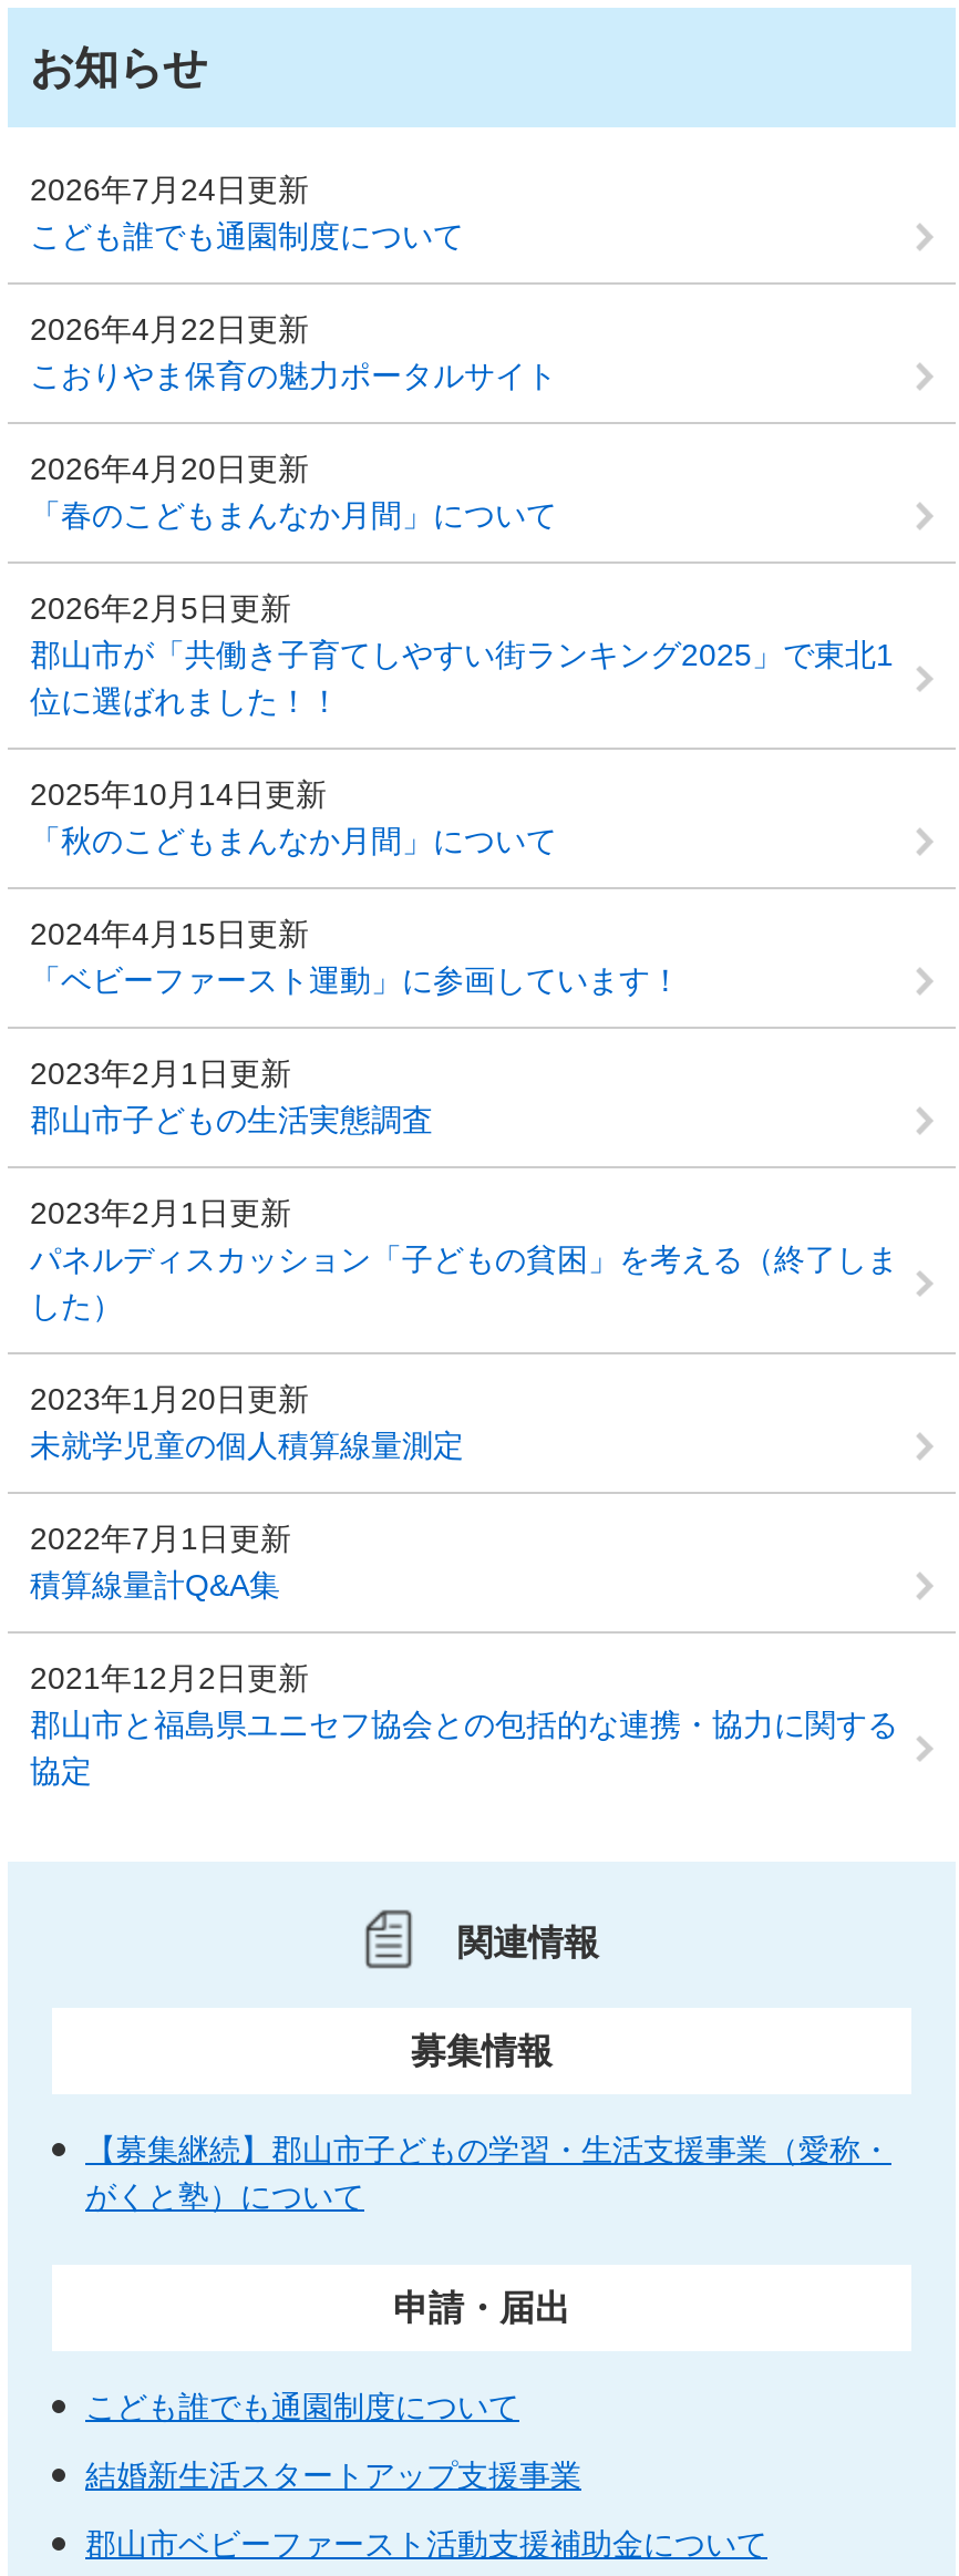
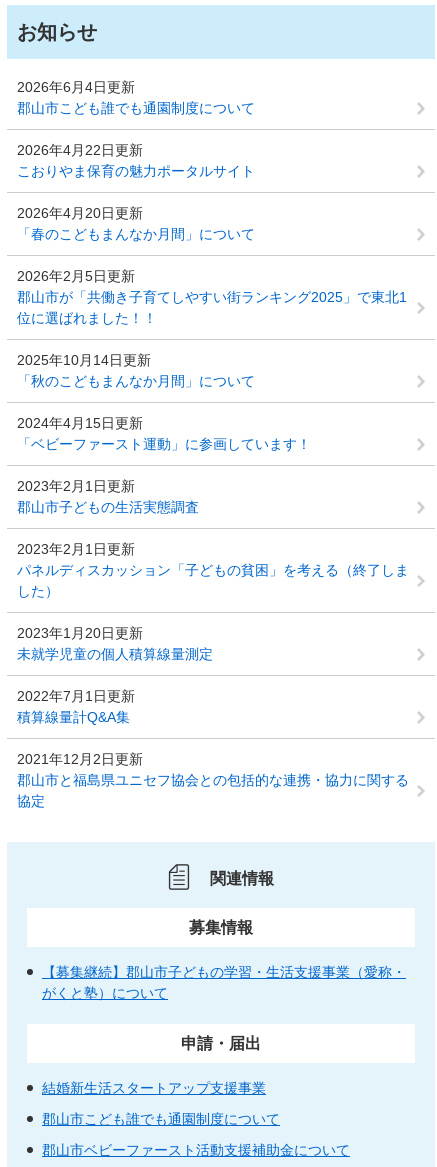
- 2026年7月24日更新
- こども誰でも通園制度について
+ 2026年6月4日更新
+ 郡山市こども誰でも通園制度について

- こども誰でも通園制度について

moved up: 結婚新生活スタートアップ支援事業

+ 郡山市こども誰でも通園制度について
